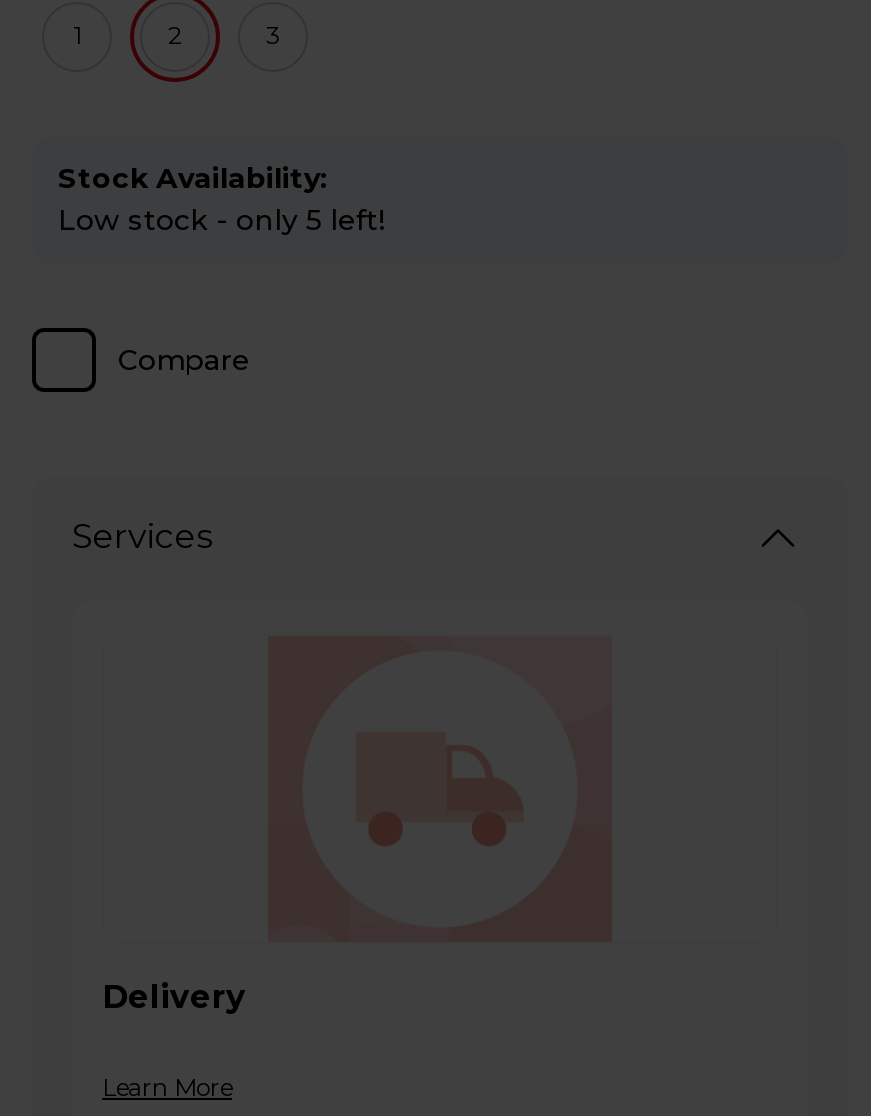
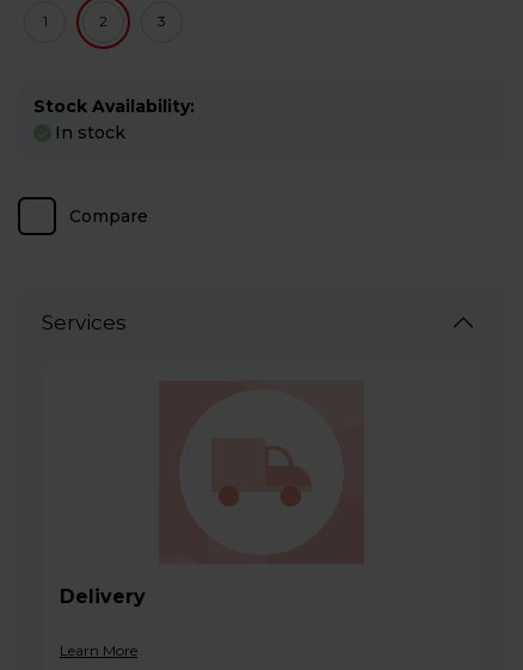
- Low stock - only 5 left!
+ In stock
